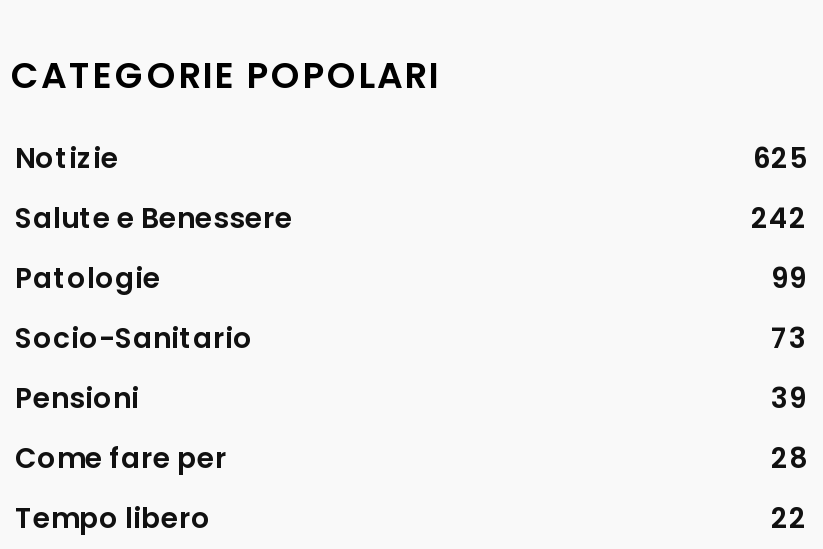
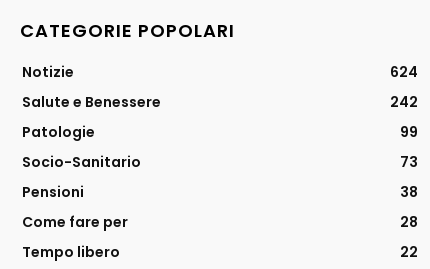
- 625
+ 624

- 39
+ 38
